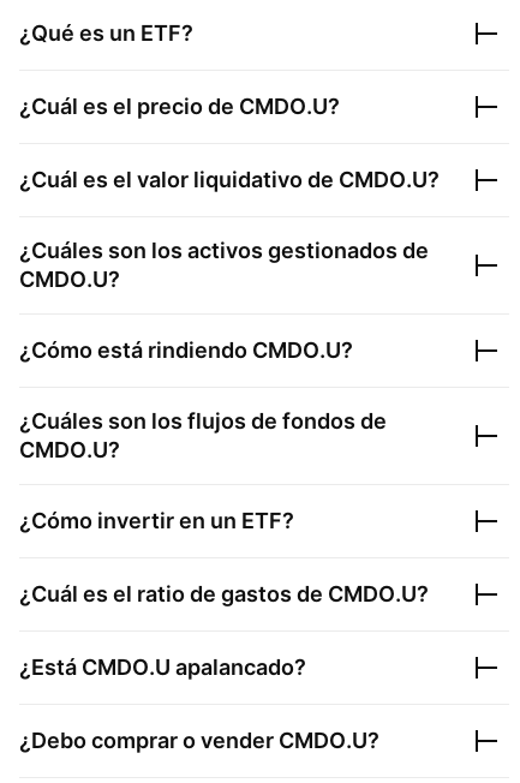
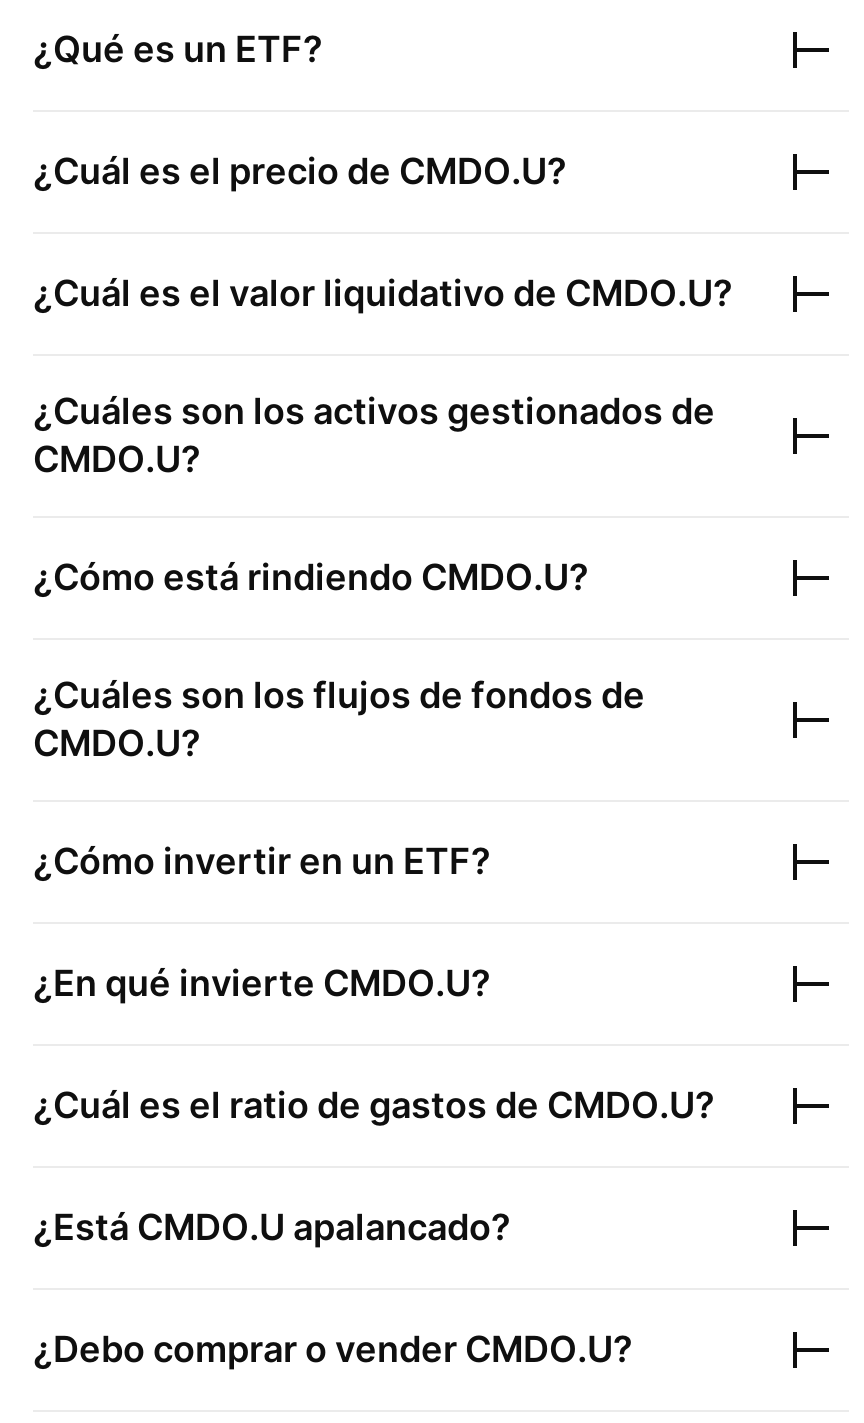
+ ¿En qué invierte CMDO.U?
